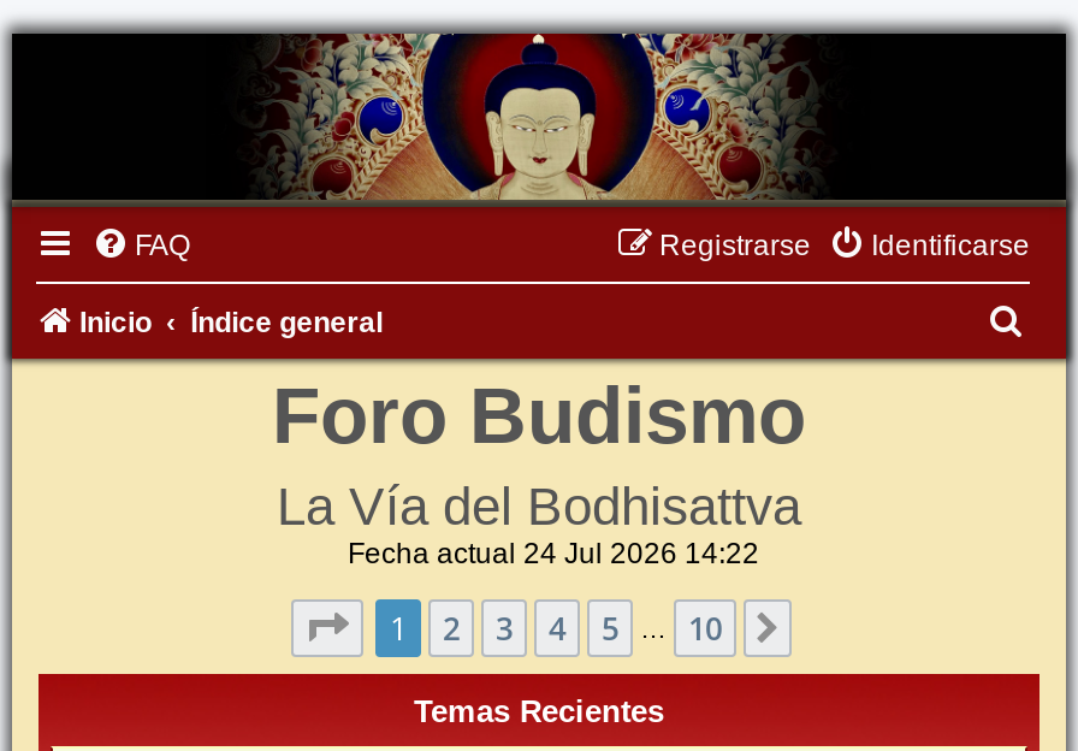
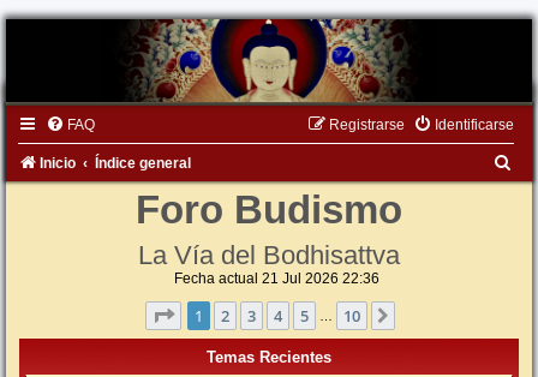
- Fecha actual 24 Jul 2026 14:22
+ Fecha actual 21 Jul 2026 22:36
